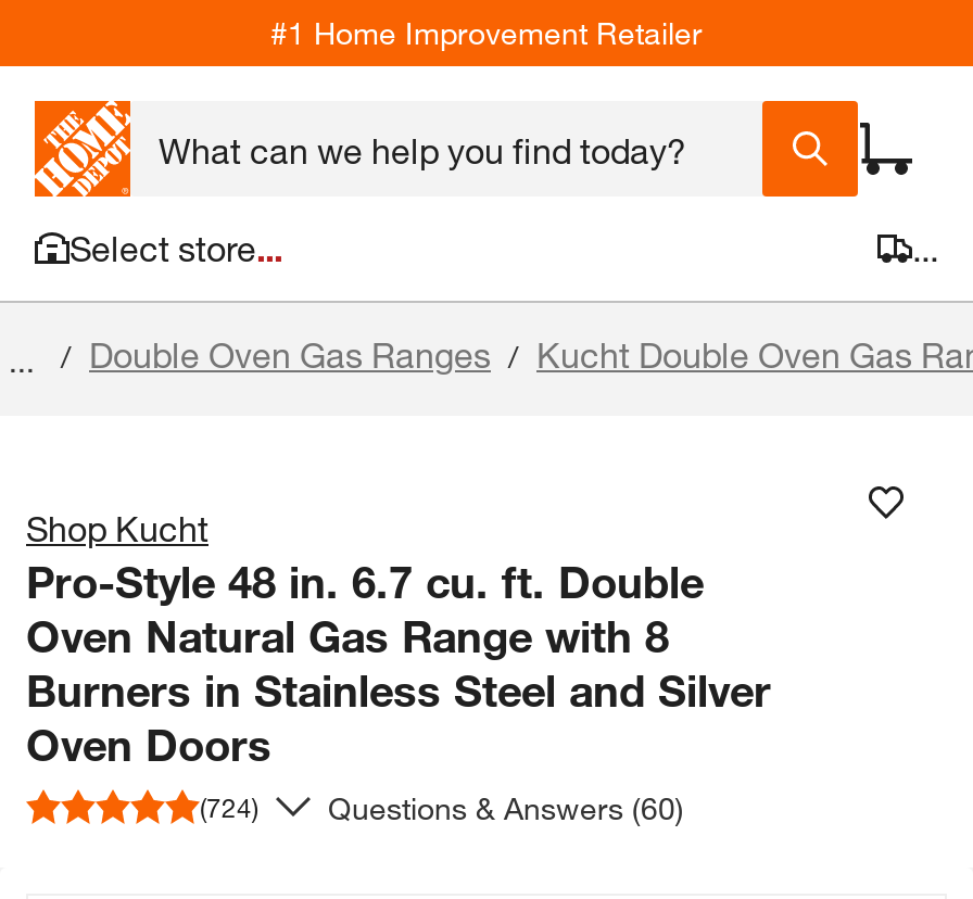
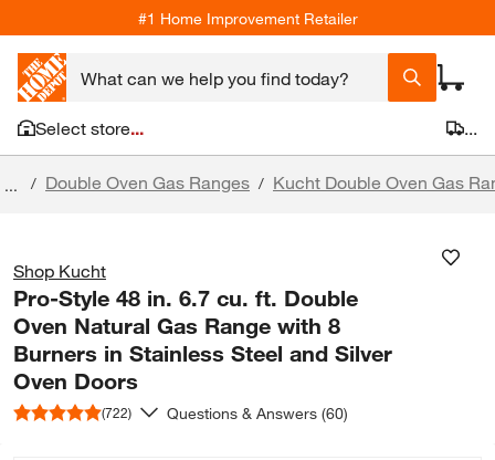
- (724) Questions & Answers (60)
+ (722) Questions & Answers (60)
